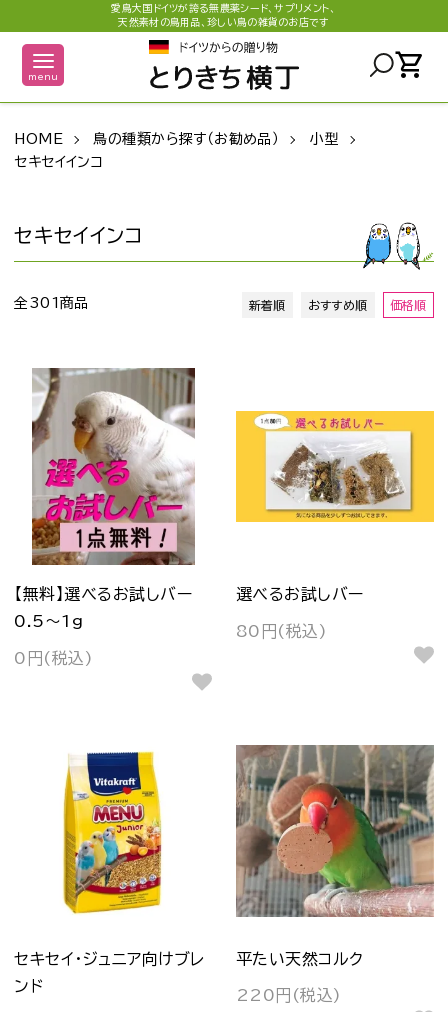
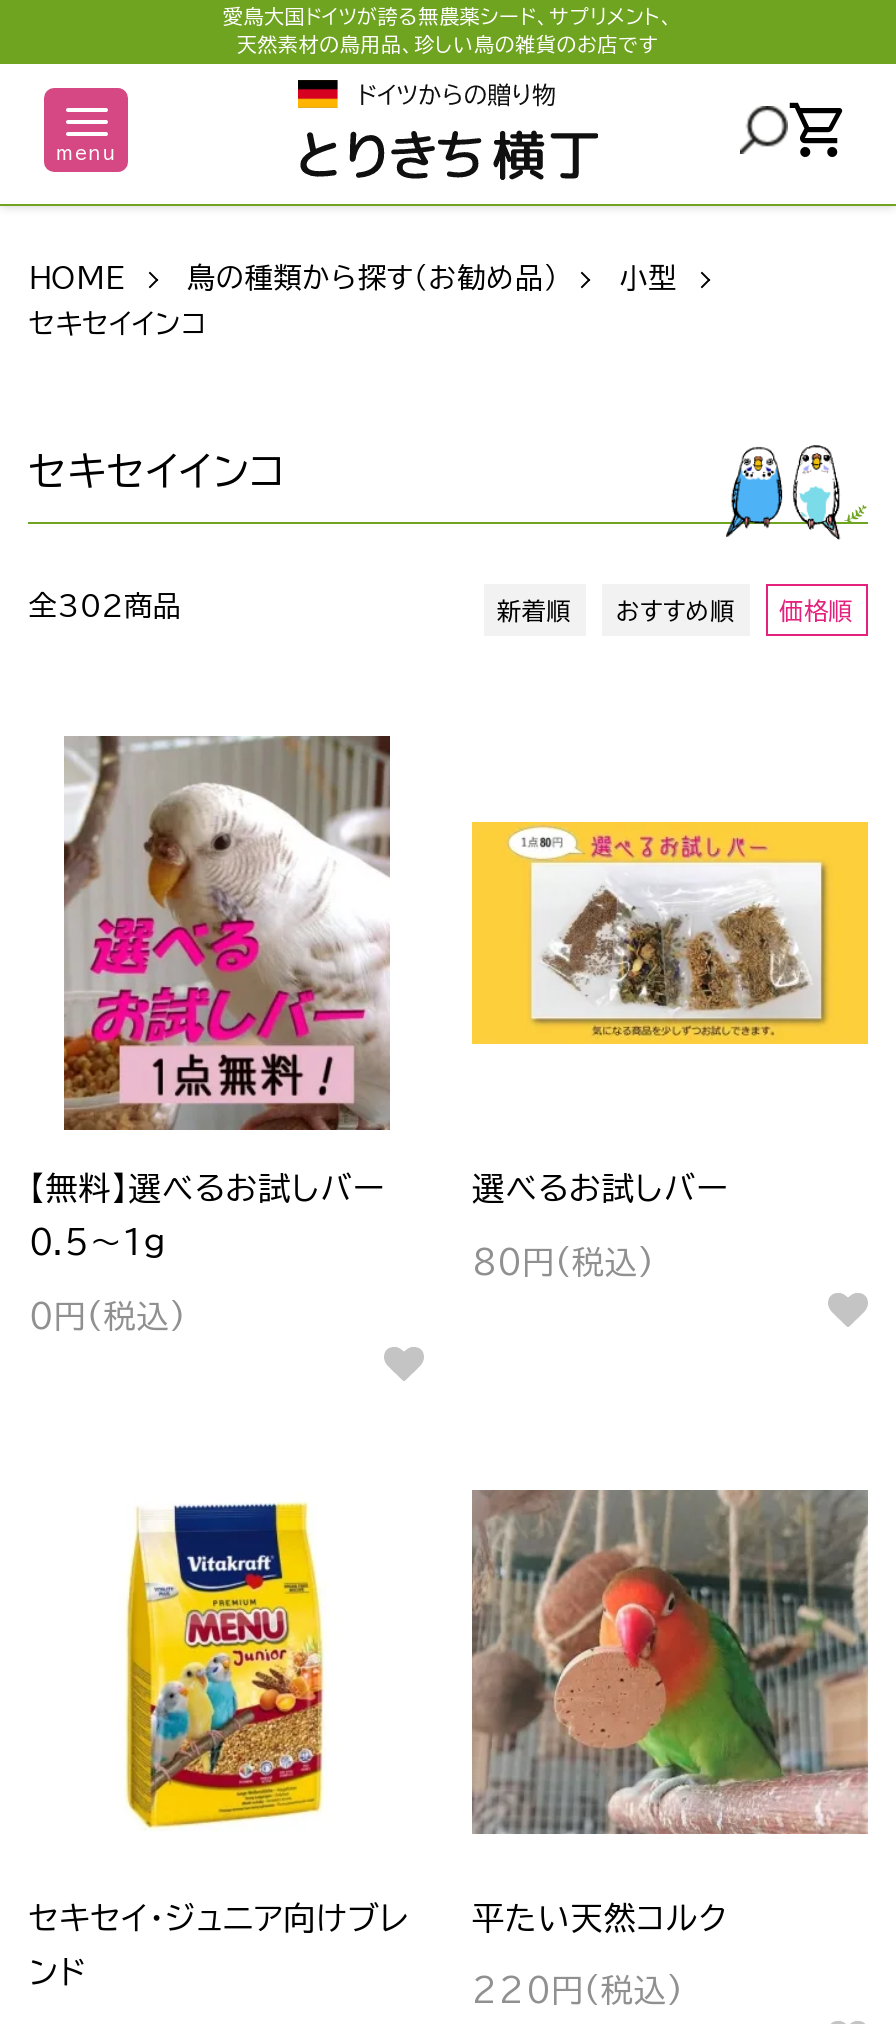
- 全301商品
+ 全302商品
